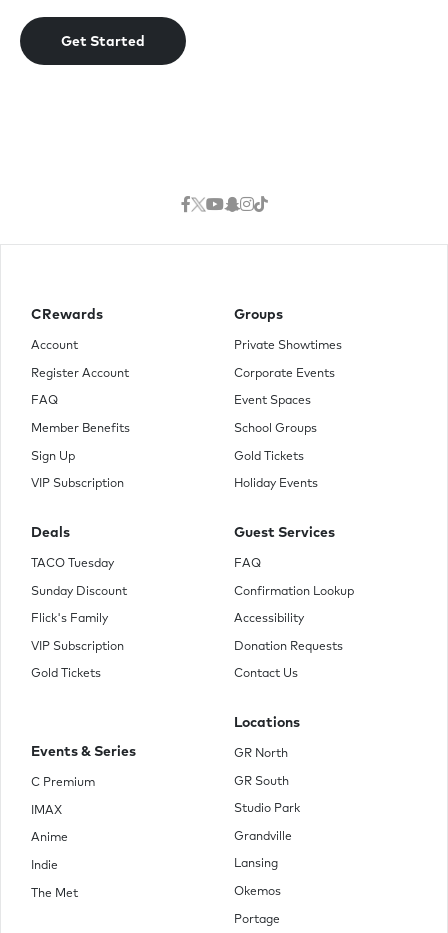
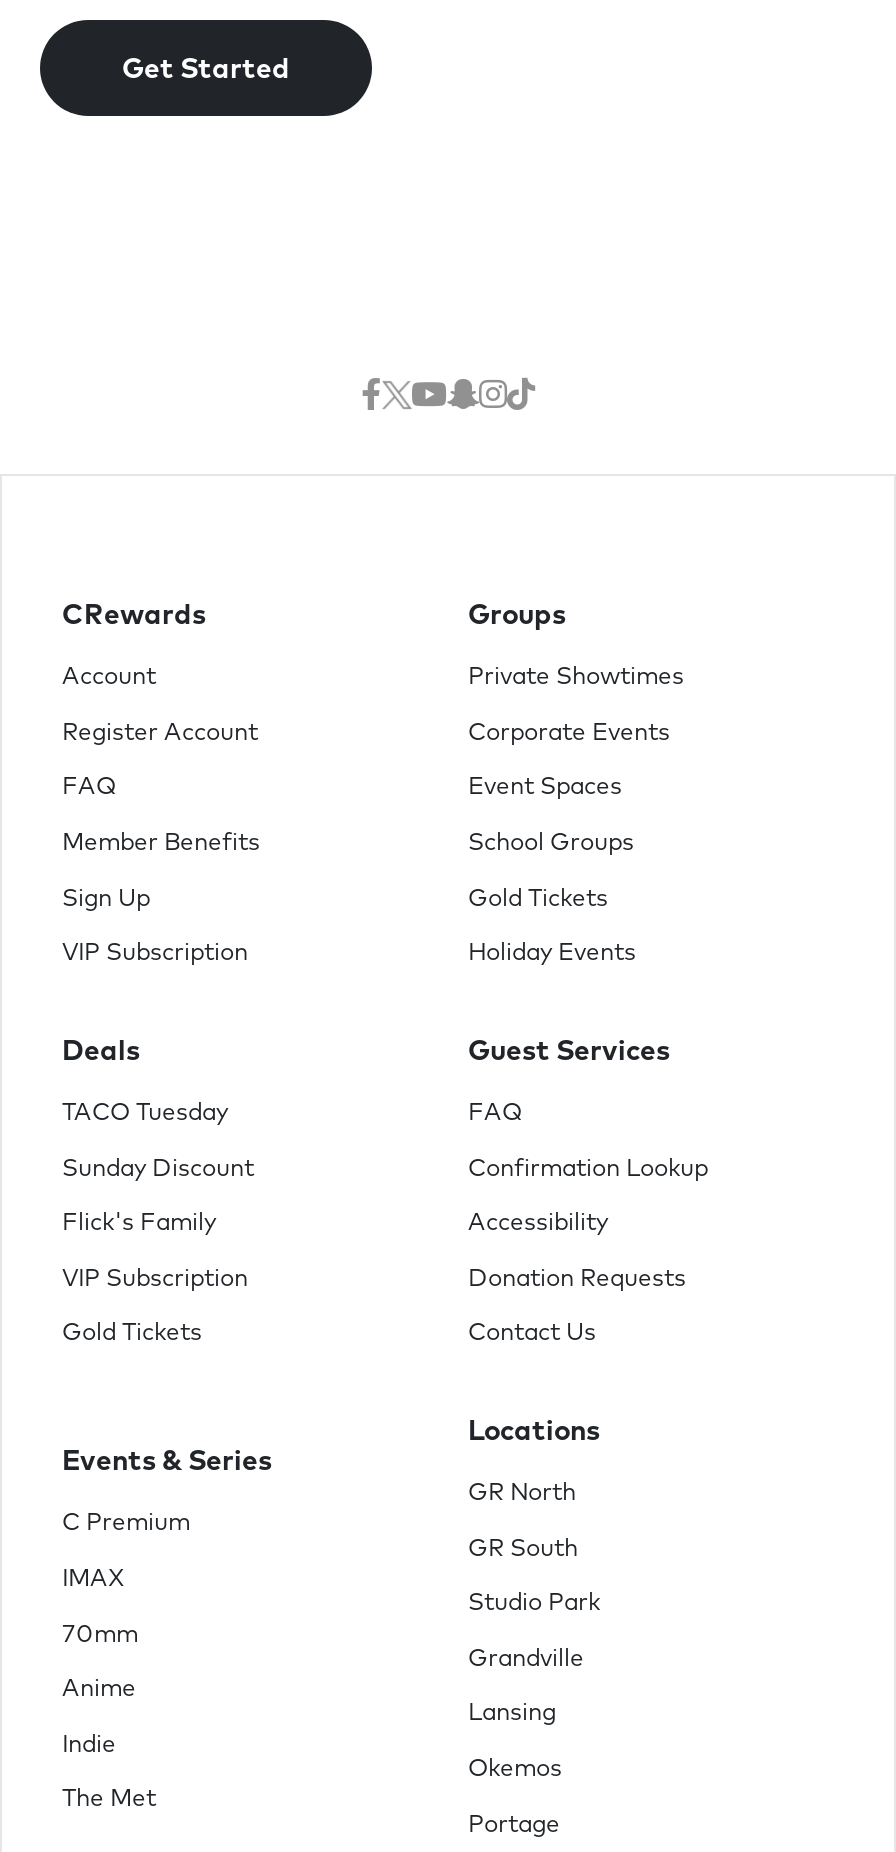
+ 70mm
